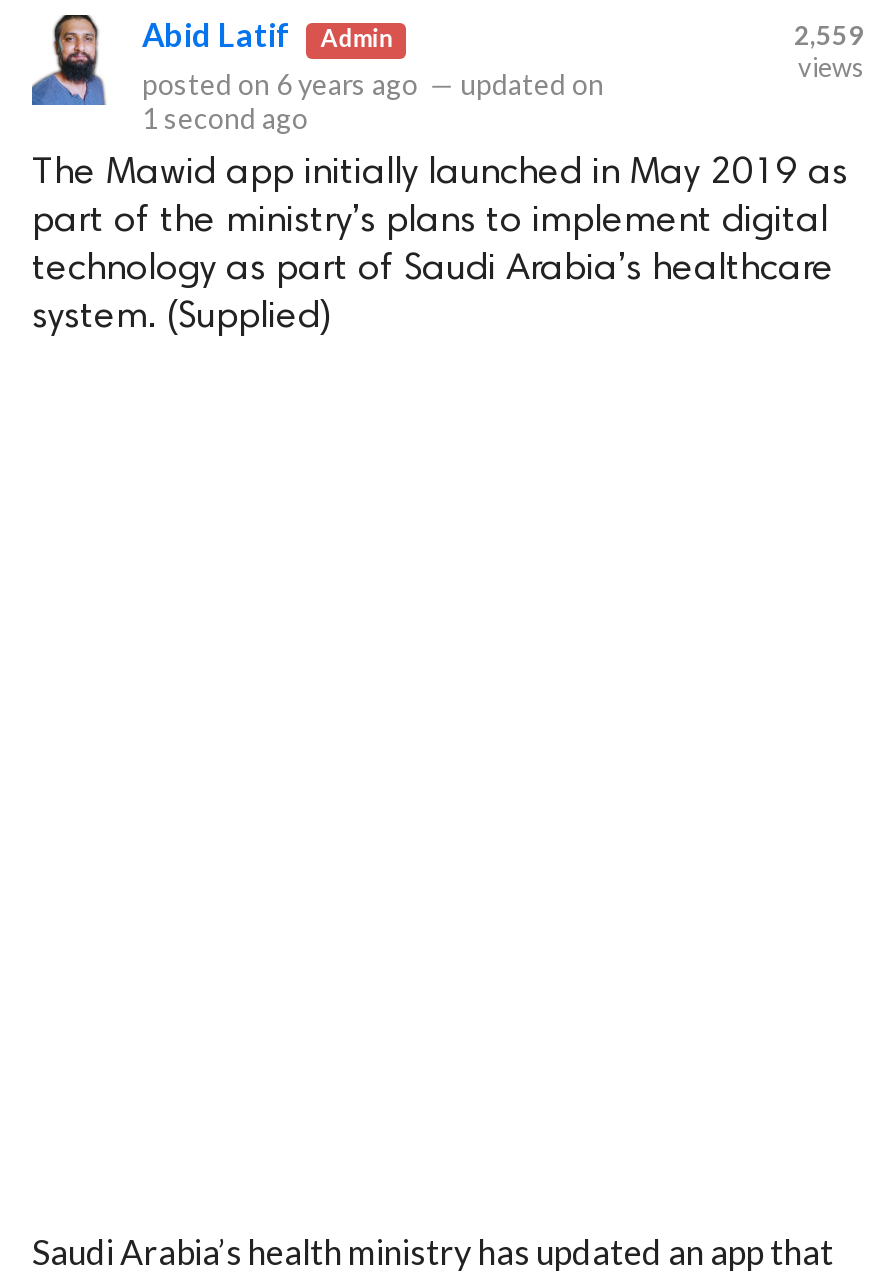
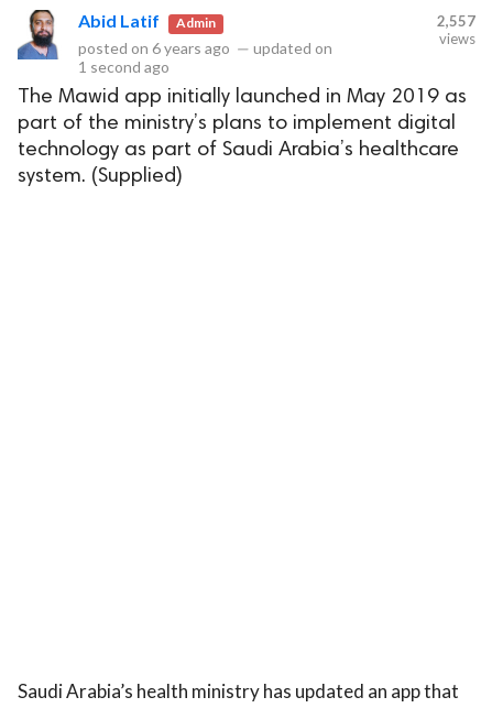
- 2,559
+ 2,557
